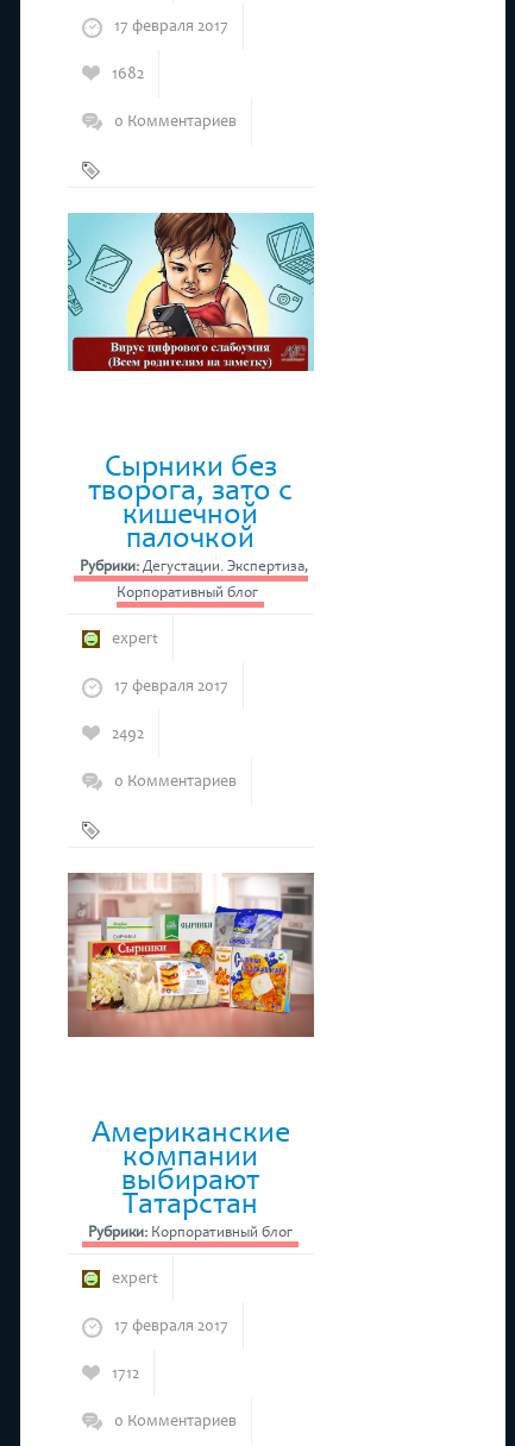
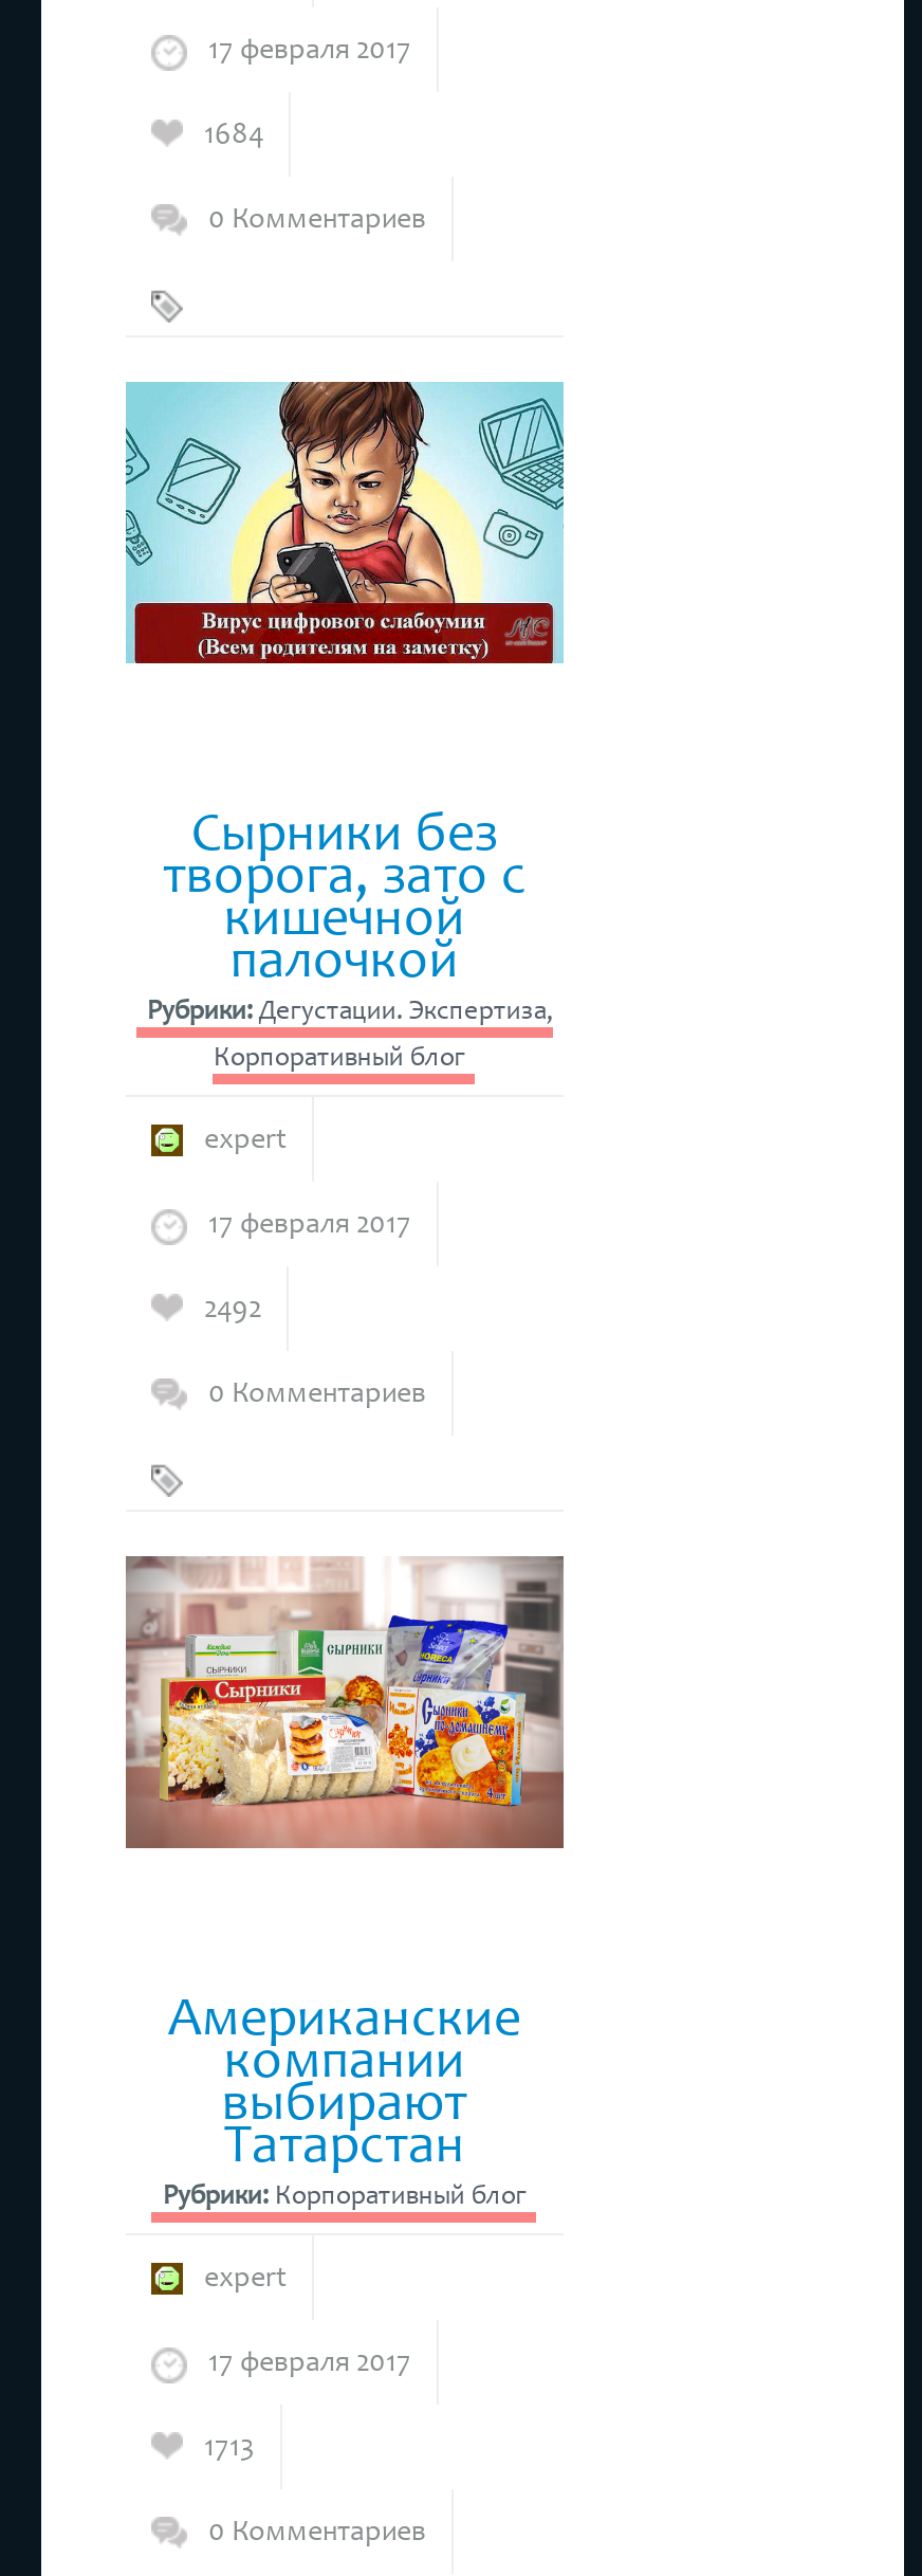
- 1682
+ 1684

- 1712
+ 1713
